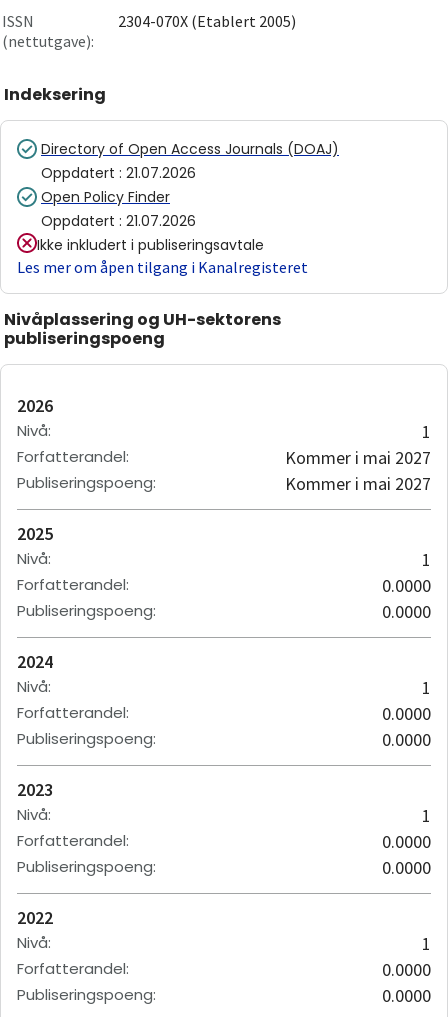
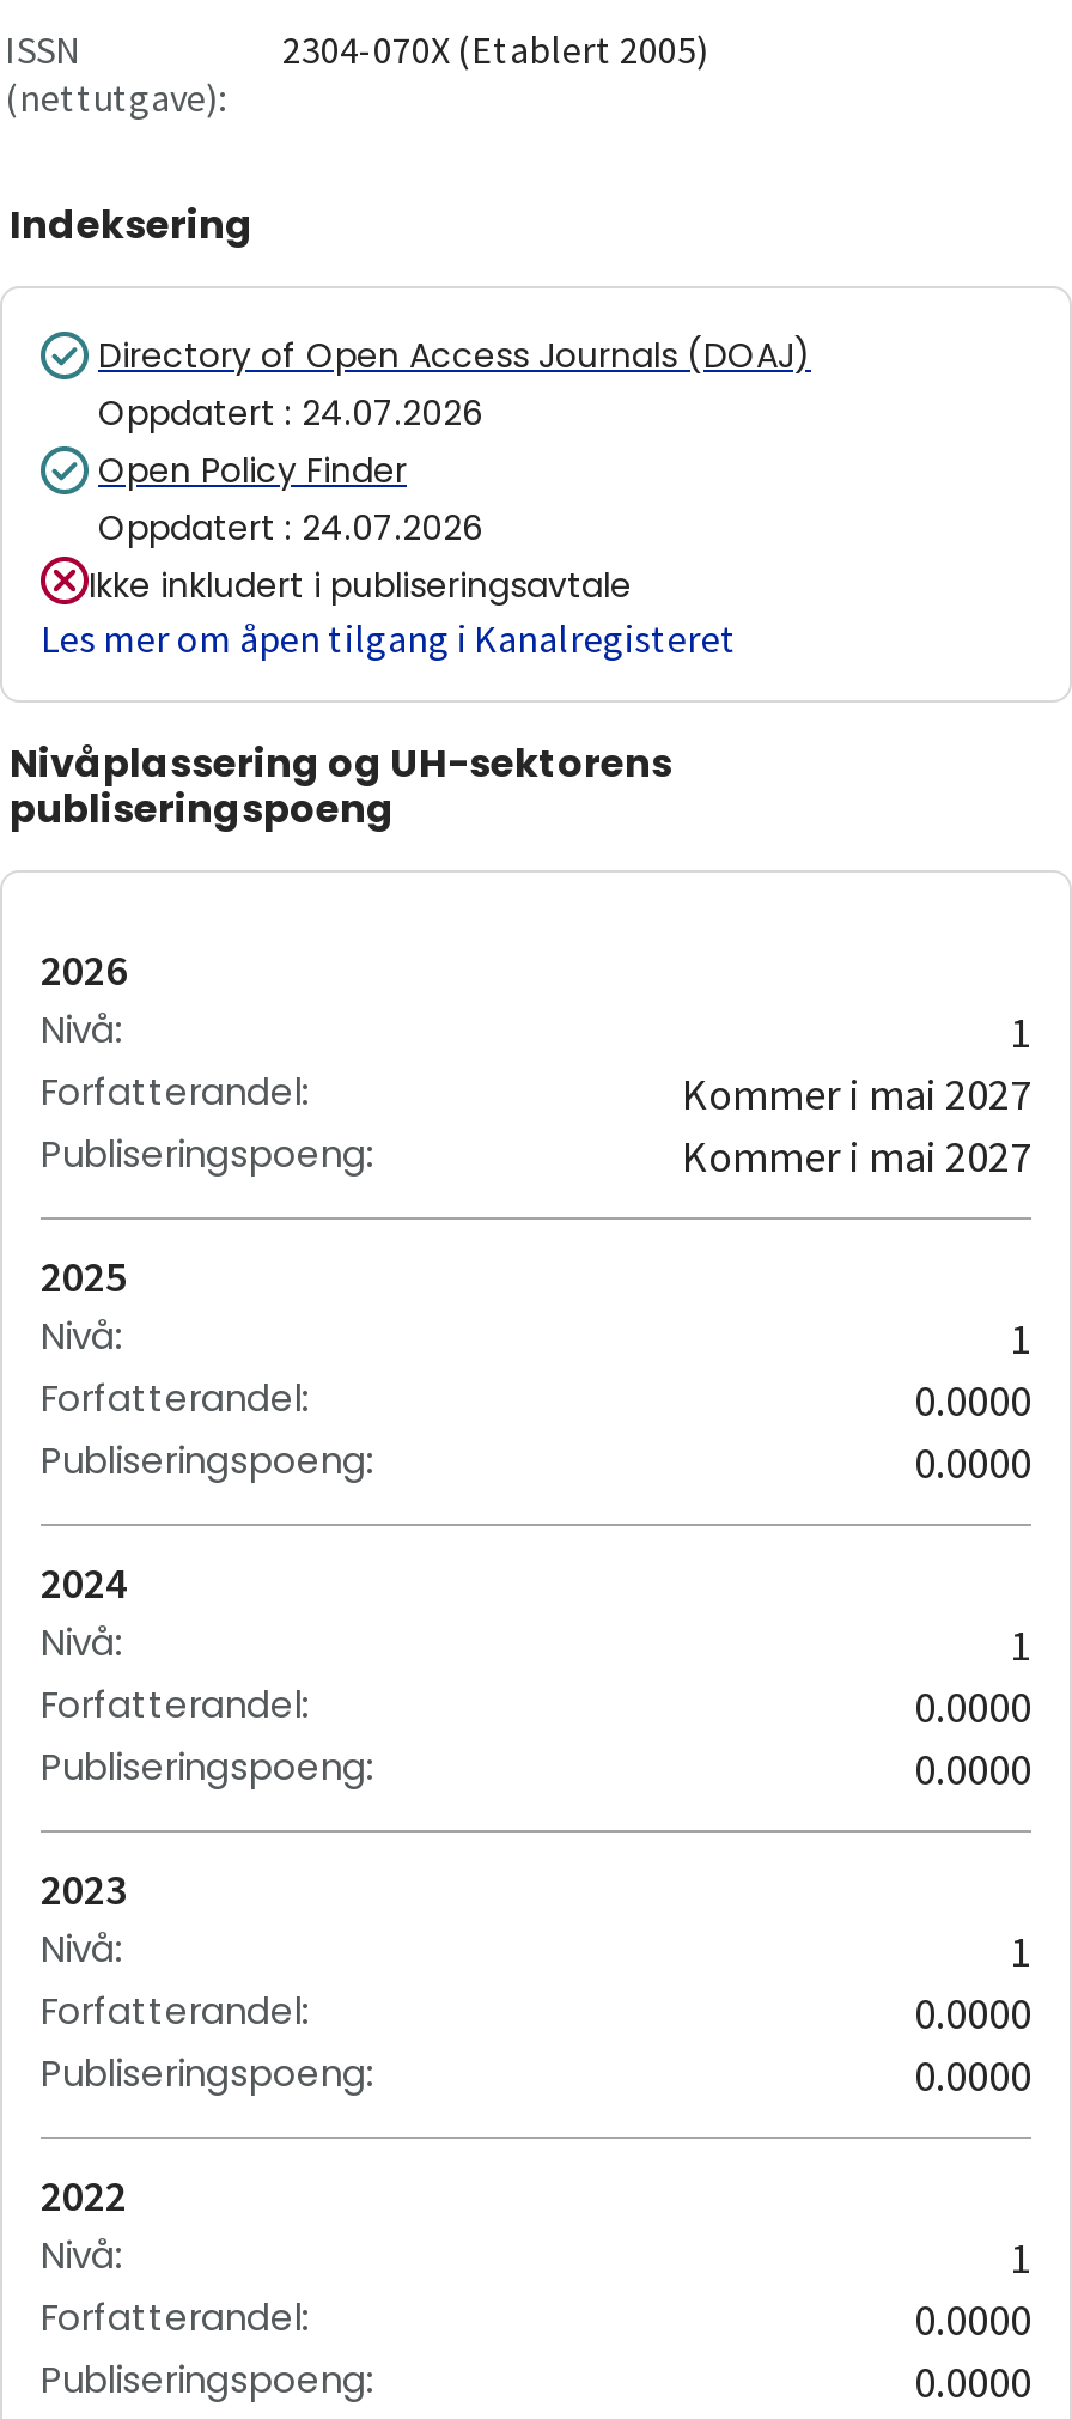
- Oppdatert: 21.07.2026
+ Oppdatert: 24.07.2026

- Oppdatert: 21.07.2026
+ Oppdatert: 24.07.2026
